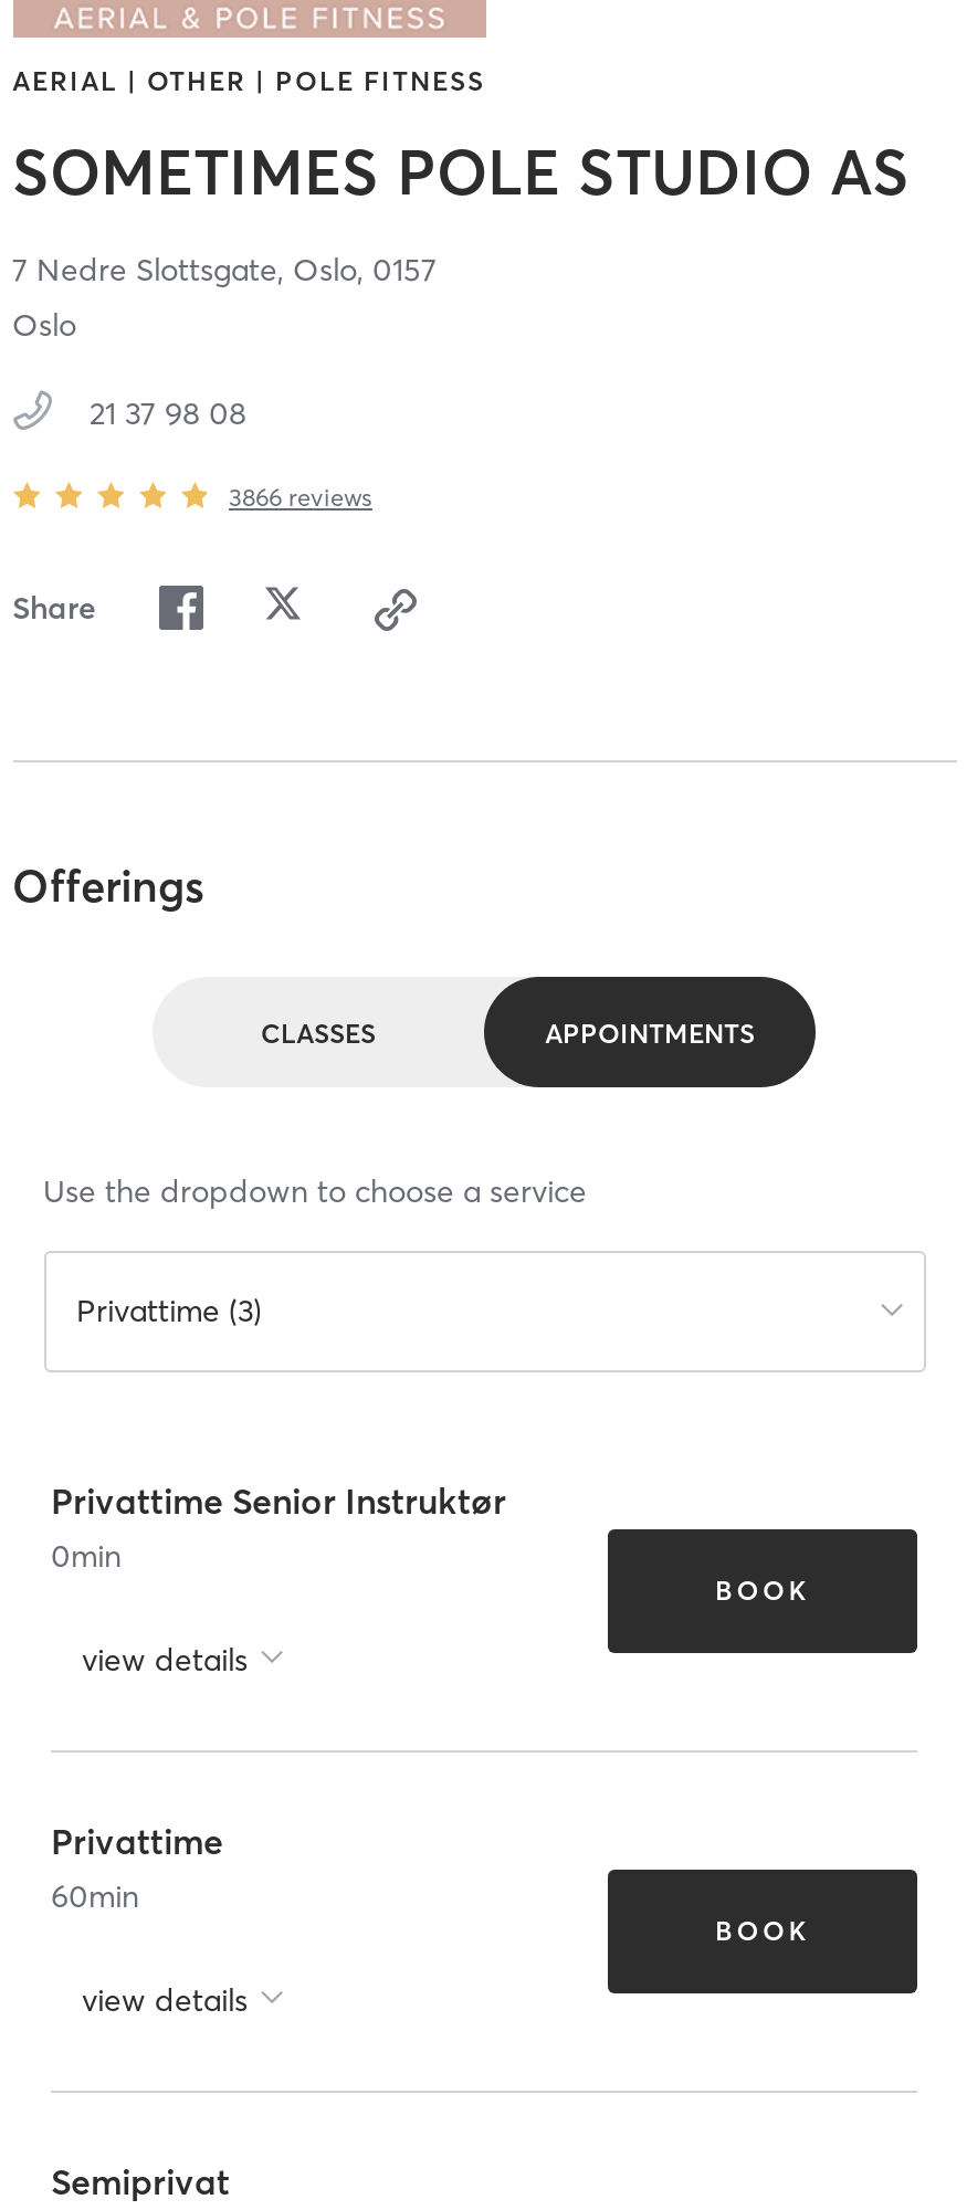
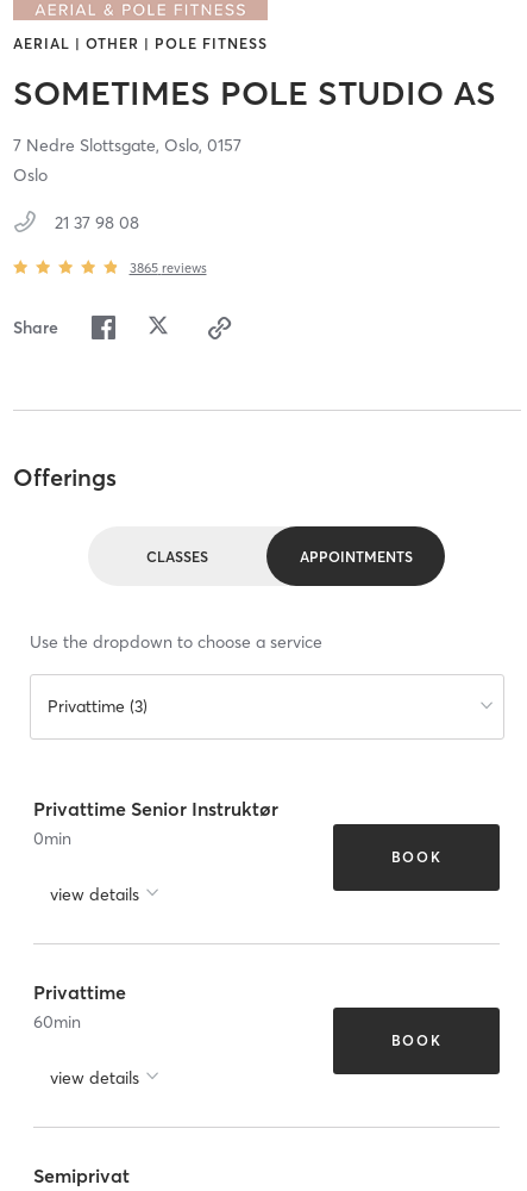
- 3866 reviews
+ 3865 reviews
